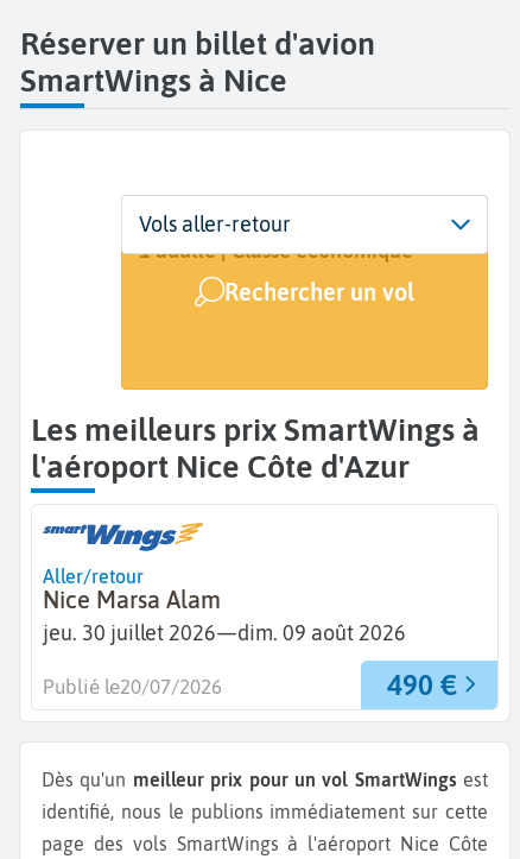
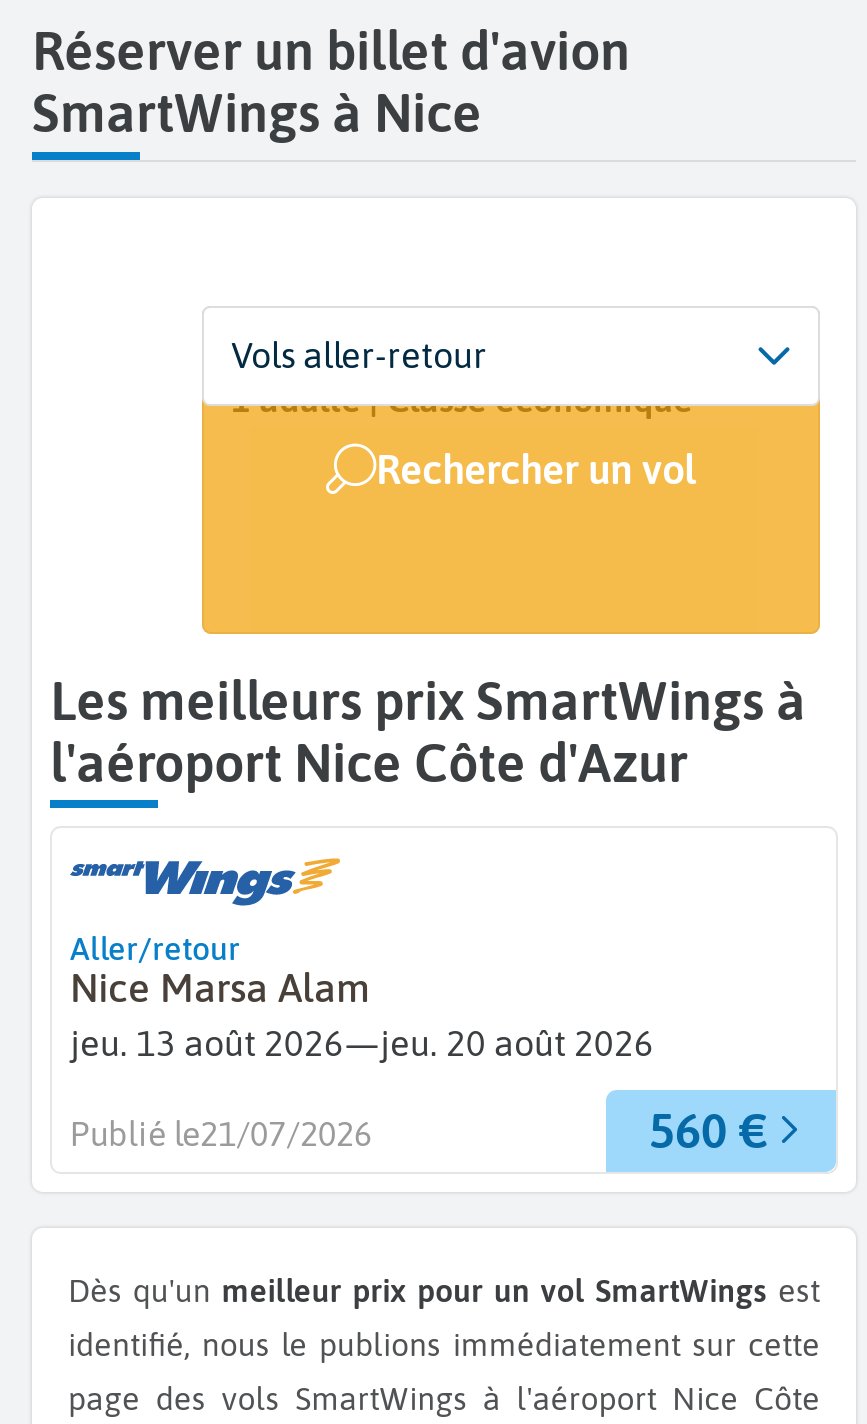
- jeu. 30 juillet 2026—dim. 09 août 2026
+ jeu. 13 août 2026—jeu. 20 août 2026

- Publié le20/07/2026
+ Publié le21/07/2026

- 490 €
+ 560 €
